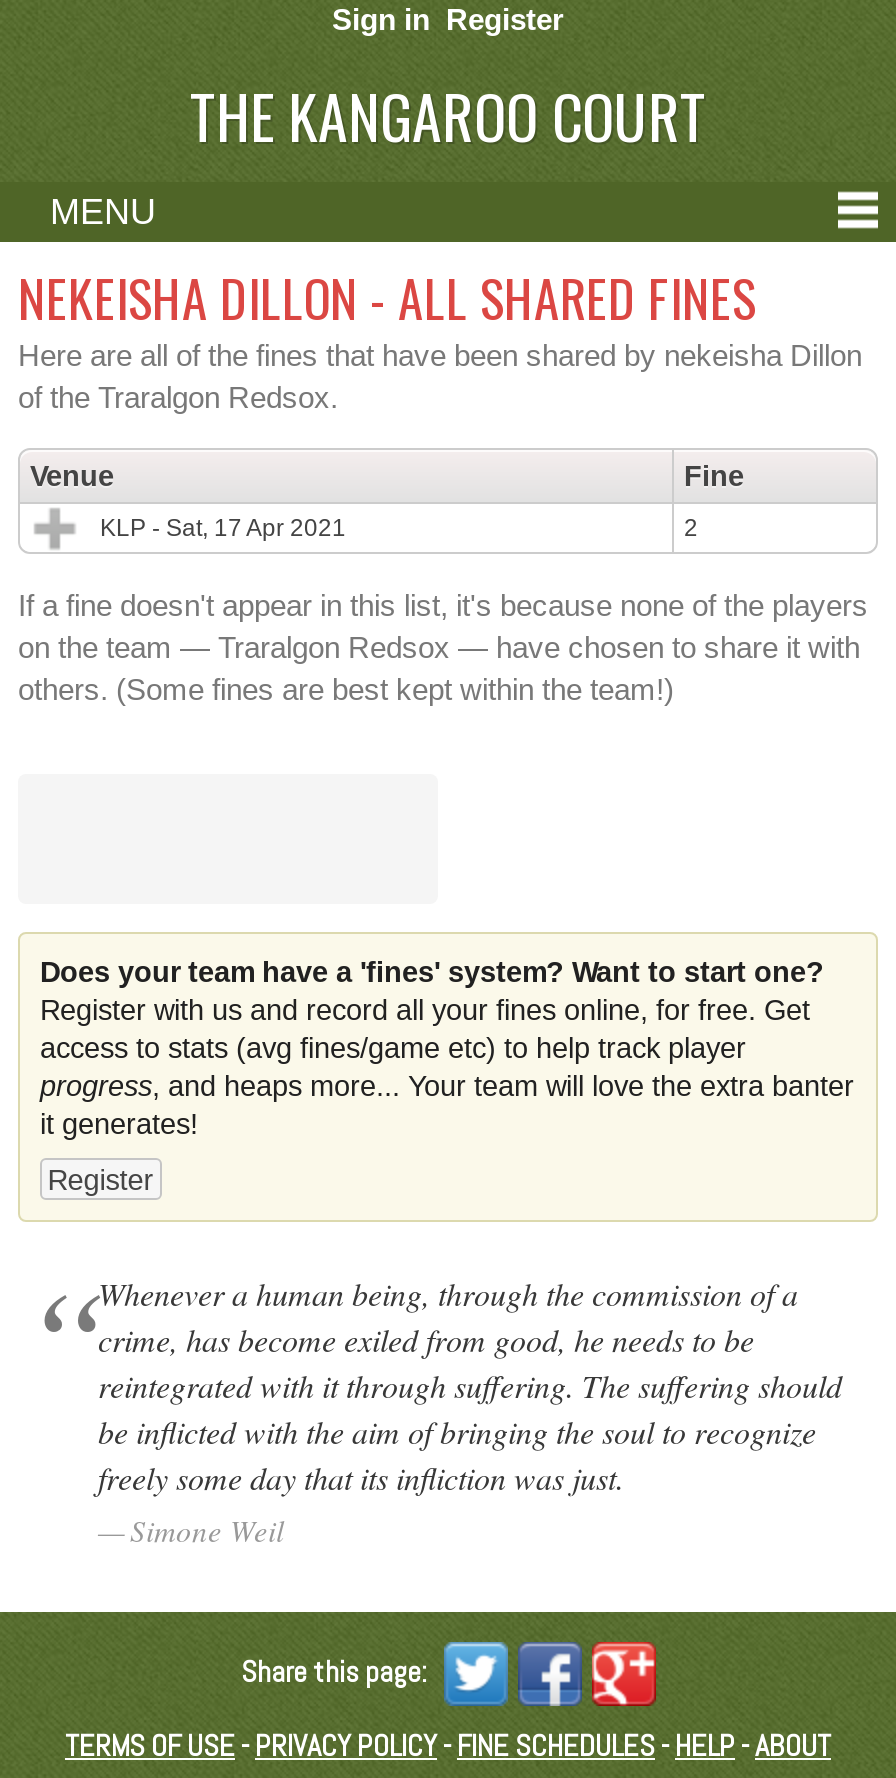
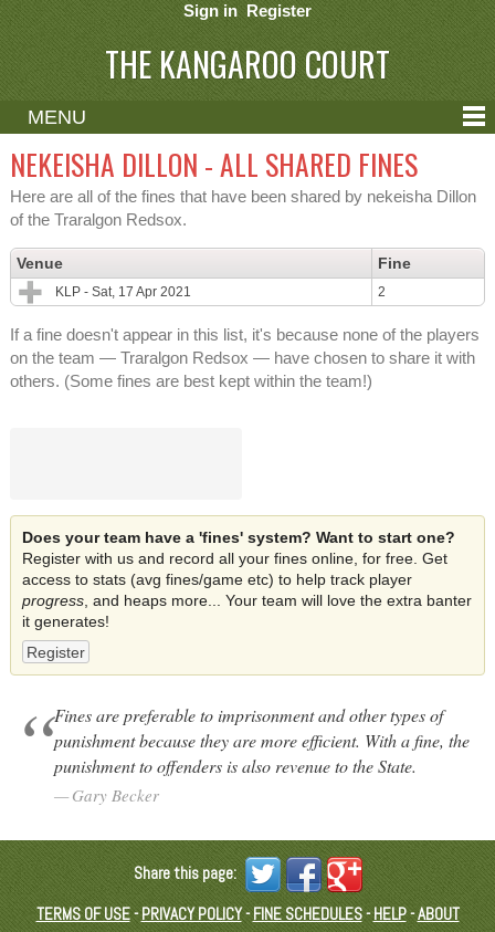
- Whenever a human being, through the commission of a
- crime, has become exiled from good, he needs to be
- reintegrated with it through suffering. The suffering should
- be inflicted with the aim of bringing the soul to recognize
- freely some day that its infliction was just.
- Simone Weil
+ Fines are preferable to imprisonment and other types of
+ punishment because they are more efficient. With a fine, the
+ punishment to offenders is also revenue to the State.
+ Gary Becker
